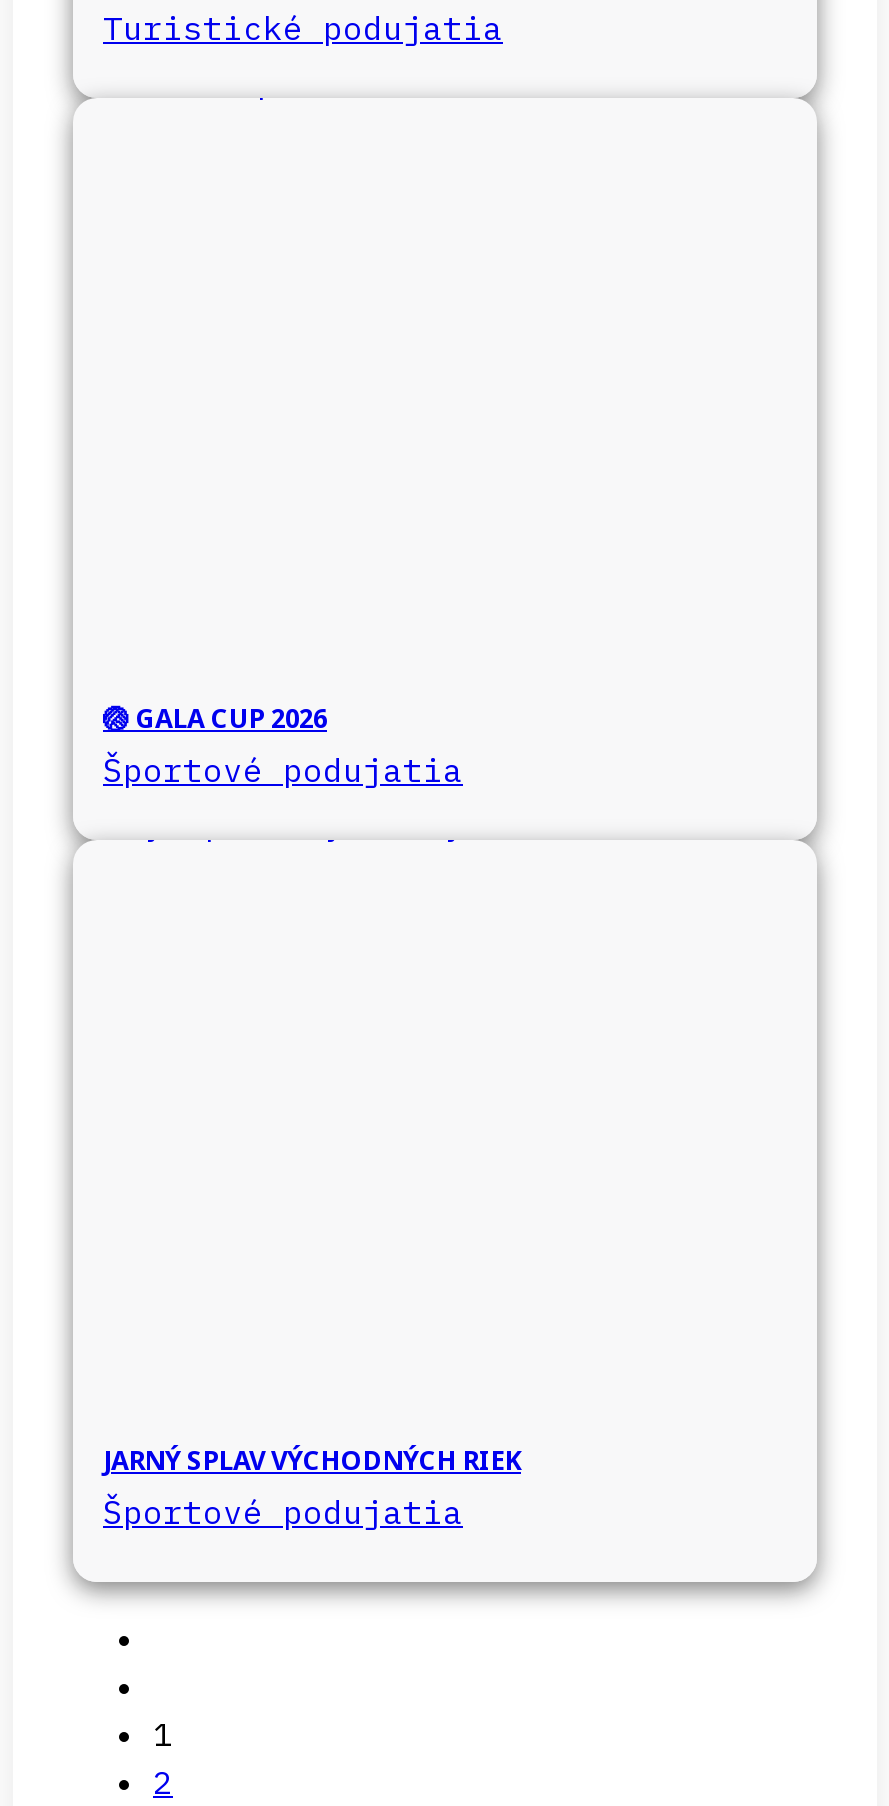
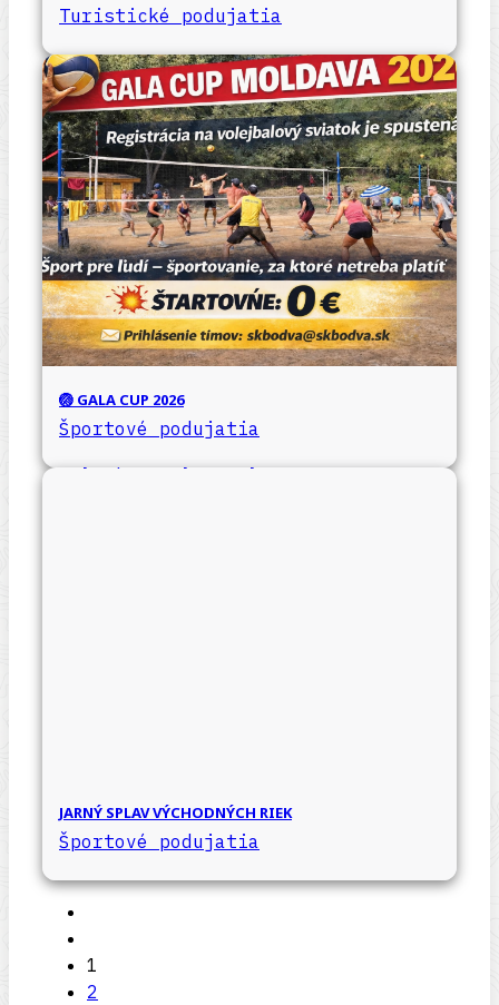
+ [image]
